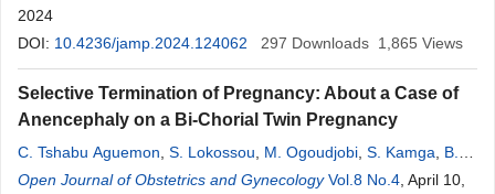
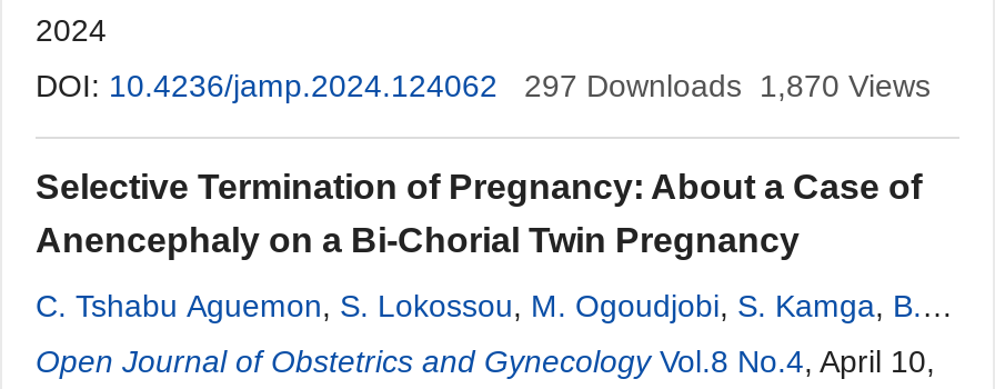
- 297 Downloads 1,865 Views
+ 297 Downloads 1,870 Views
